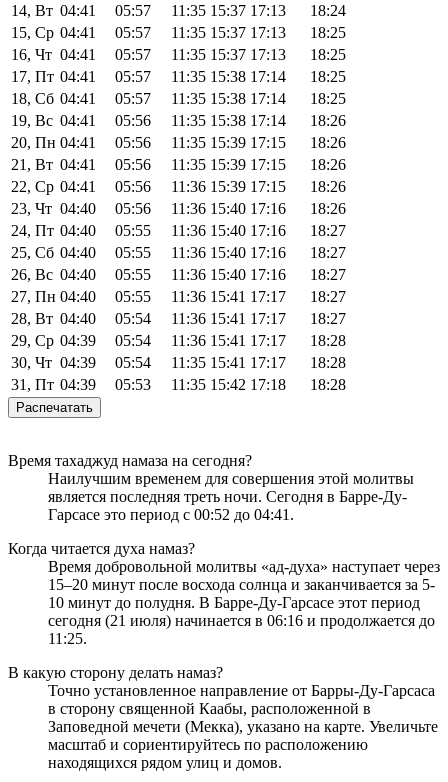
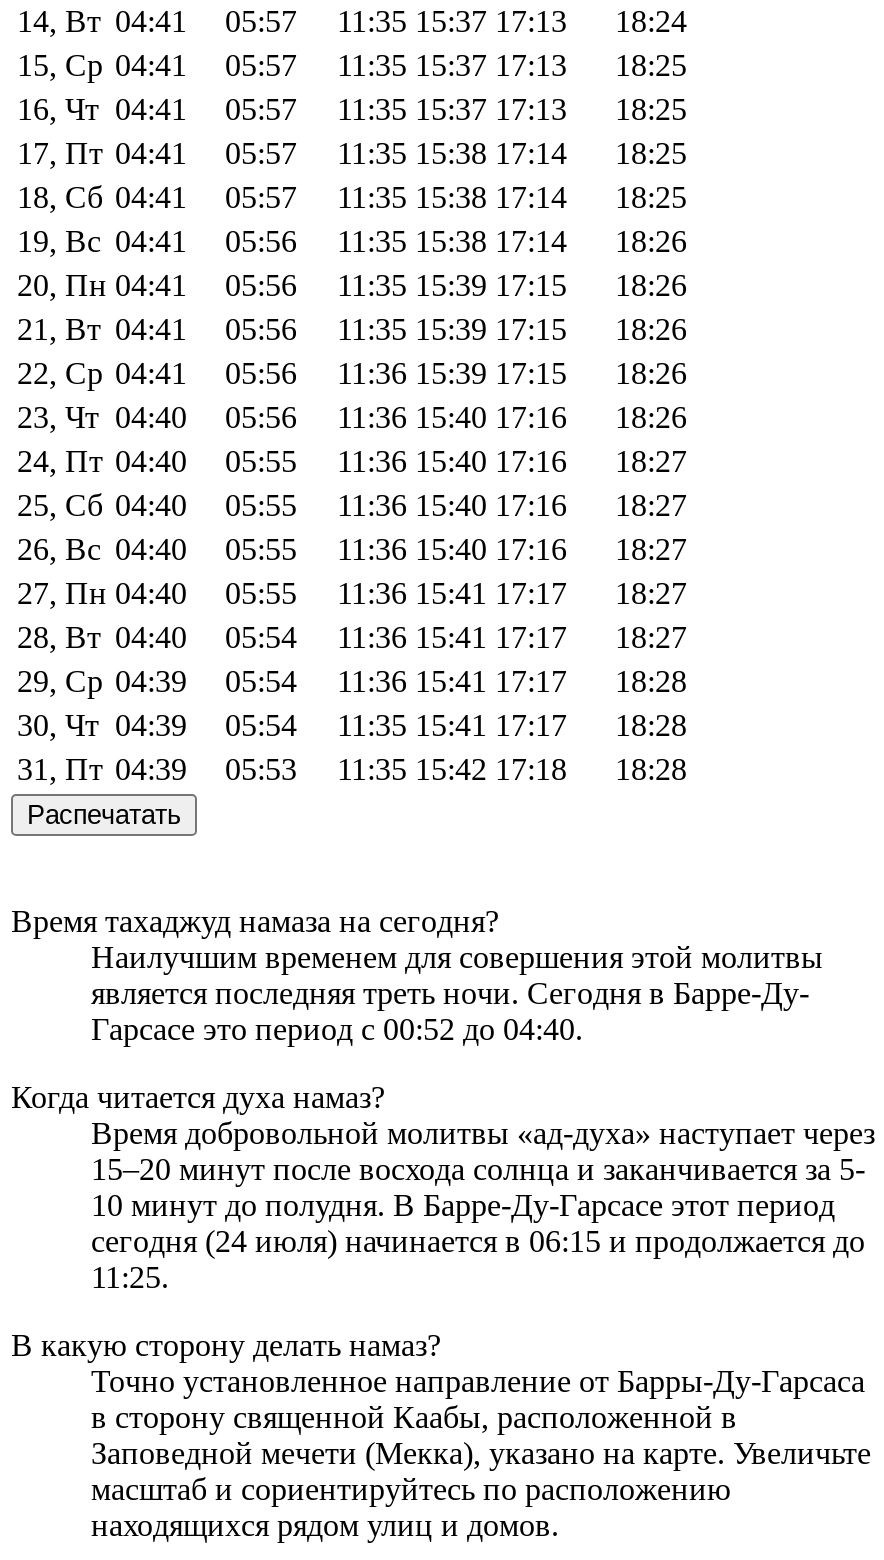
- Гарсасе это период с00:52 до 04:41.
+ Гарсасе это период с00:52 до 04:40.

- сегодня (21 июля) начинается в 06:16 и продолжается до
+ сегодня (24 июля) начинается в 06:15 и продолжается до
